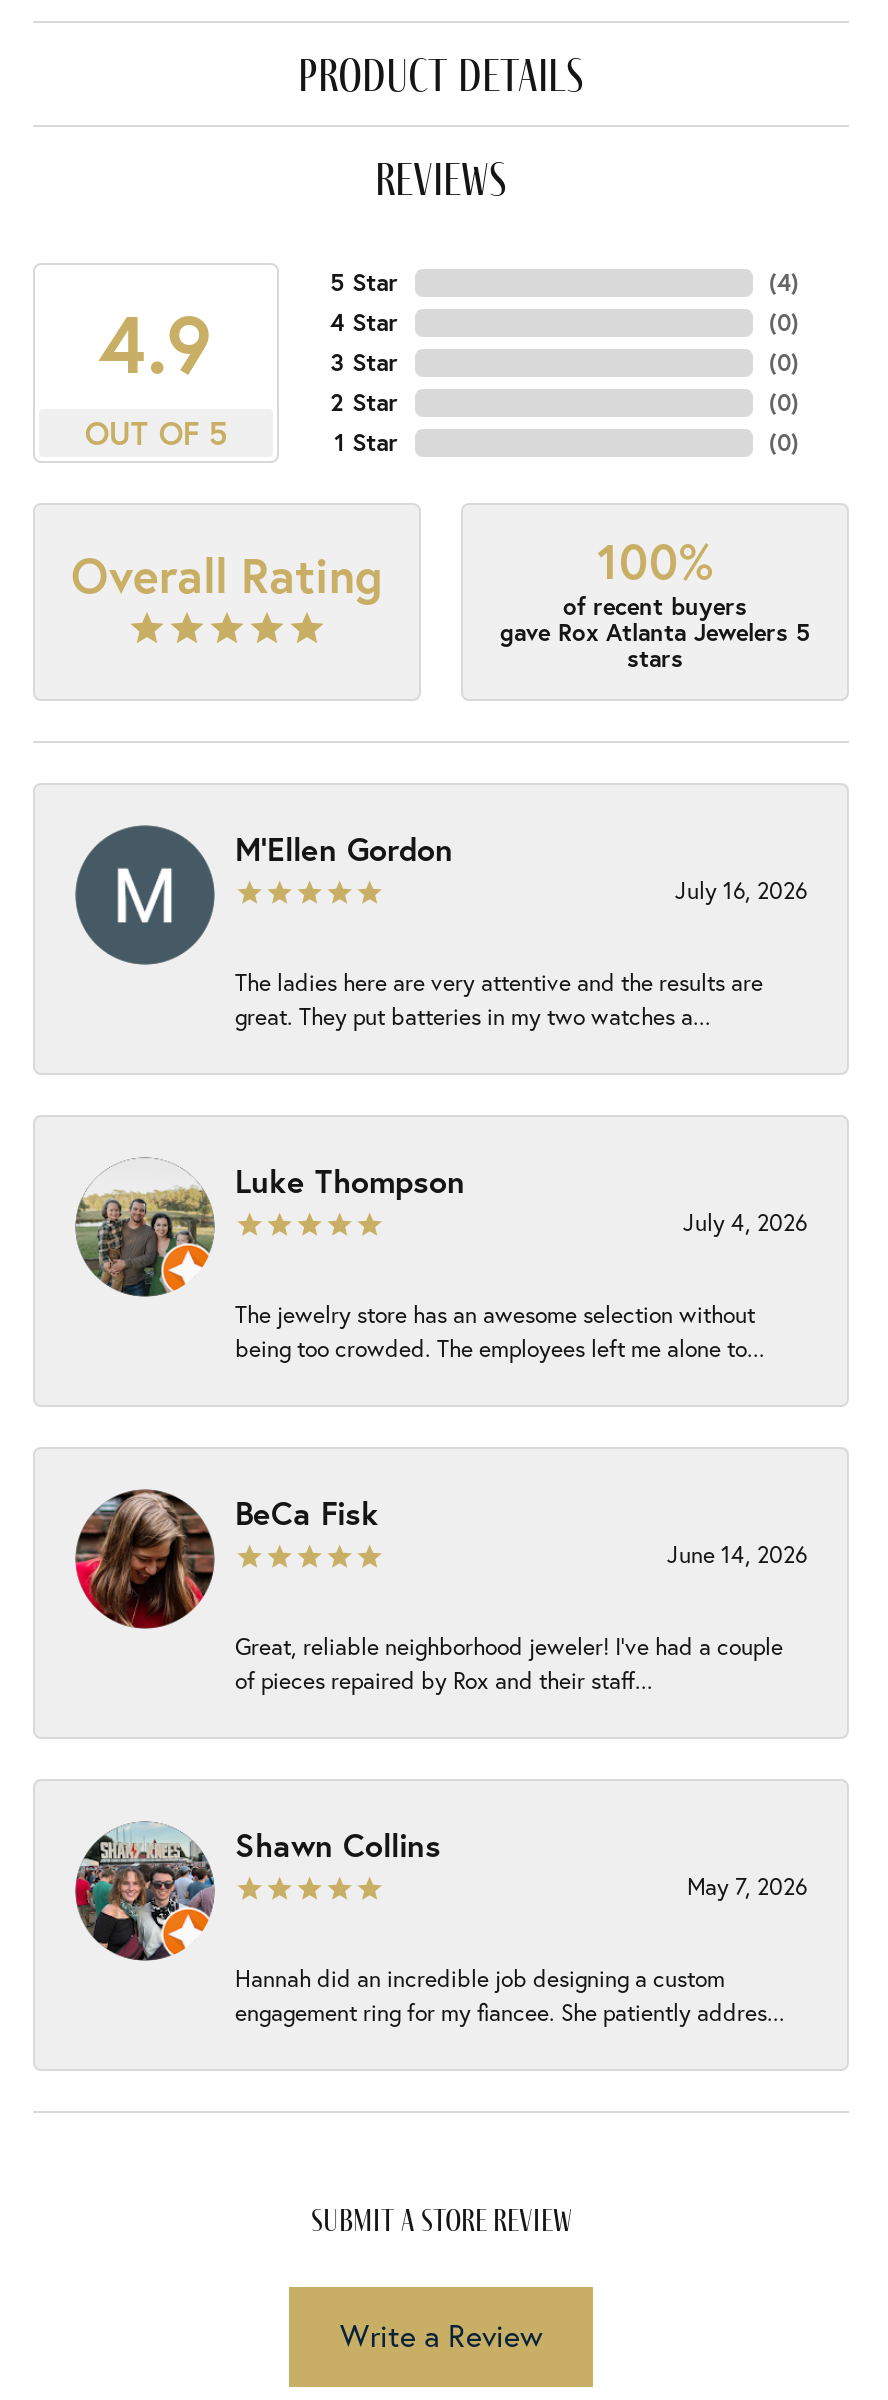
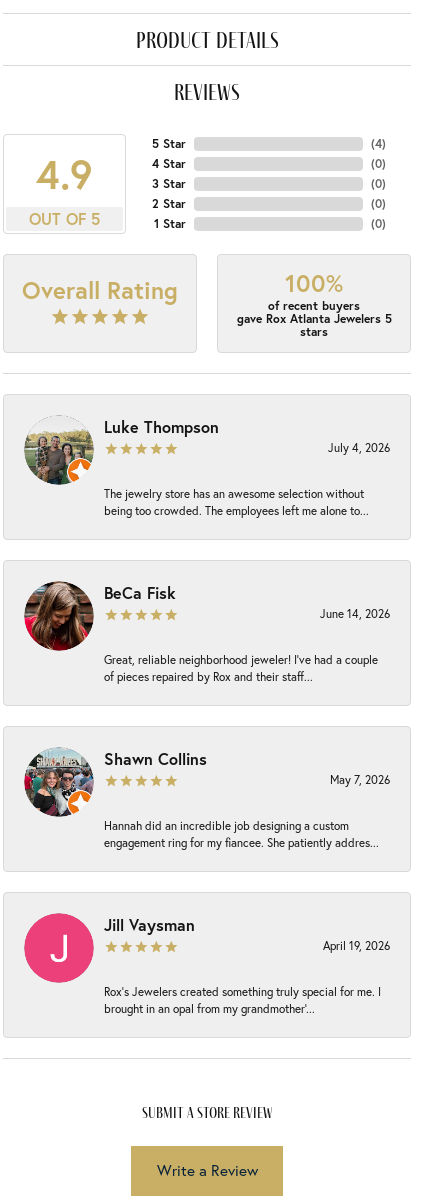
- [image]
- M'Ellen Gordon
- July 16, 2026
- The ladies here are very attentive and the results are
- great. They put batteries in my two watches a...

moved up: [image] | Luke Thompson | July 4, 2026 | ... | Hannah did an incredible job designing a custom | engagement ring for my fiancee. She patiently addres...

+ [image]
+ Jill Vaysman
+ April 19, 2026
+ Rox’s Jewelers created something truly special for me. I
+ brought in an opal from my grandmother’...
